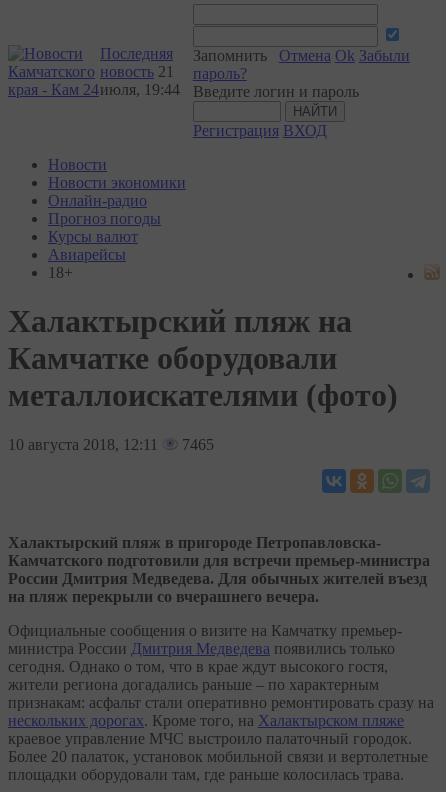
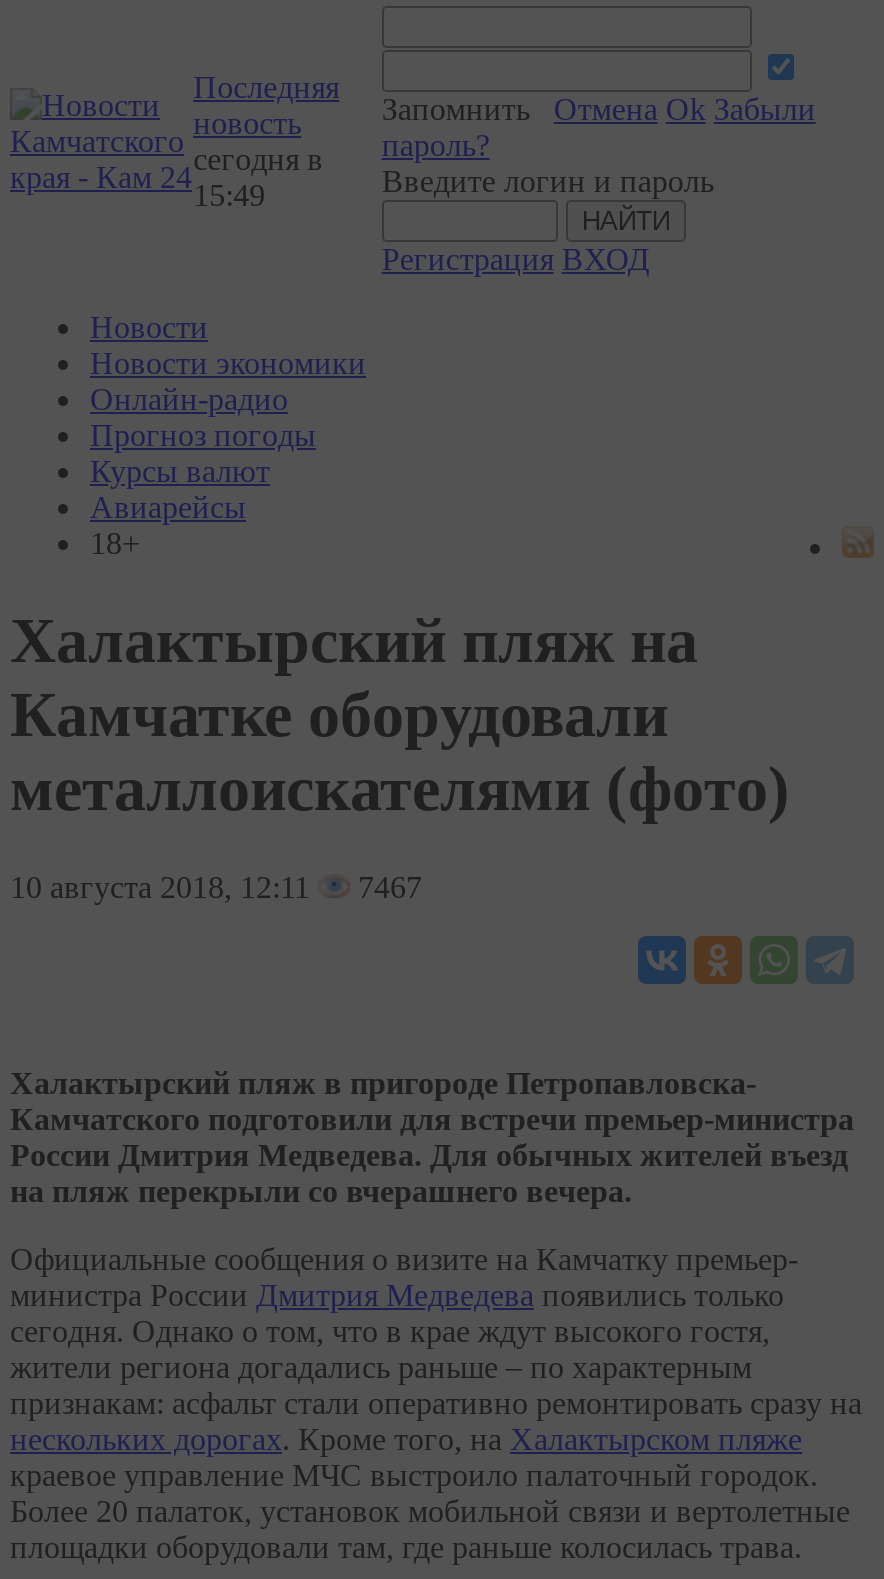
- новость 21
- июля, 19:44
+ новость
+ сегодня в
+ 15:49

- 10 августа 2018, 12:11 7465
+ 10 августа 2018, 12:11 7467
